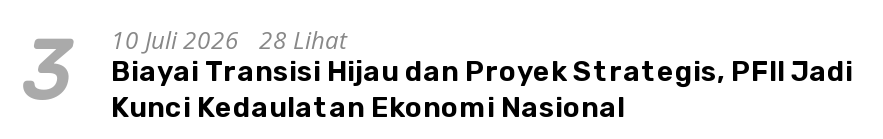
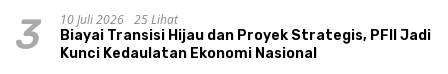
- 3 10 Juli 2026 28 Lihat Biayai Transisi Hijau dan Proyek Strategis, PFII Jadi Kunci Kedaulatan Ekonomi Nasional
+ 3 10 Juli 2026 25 Lihat Biayai Transisi Hijau dan Proyek Strategis, PFII Jadi Kunci Kedaulatan Ekonomi Nasional
